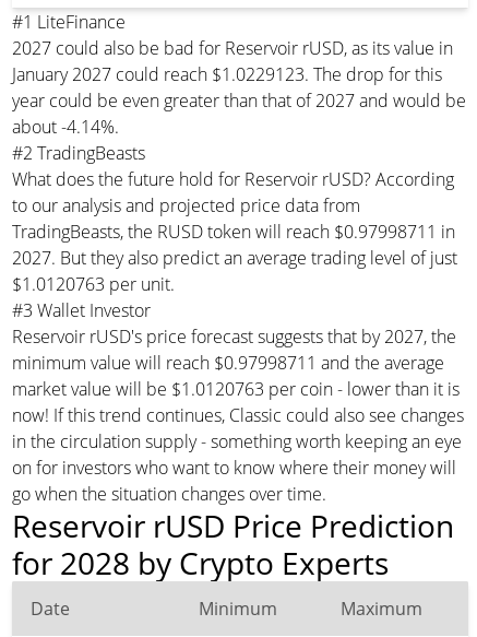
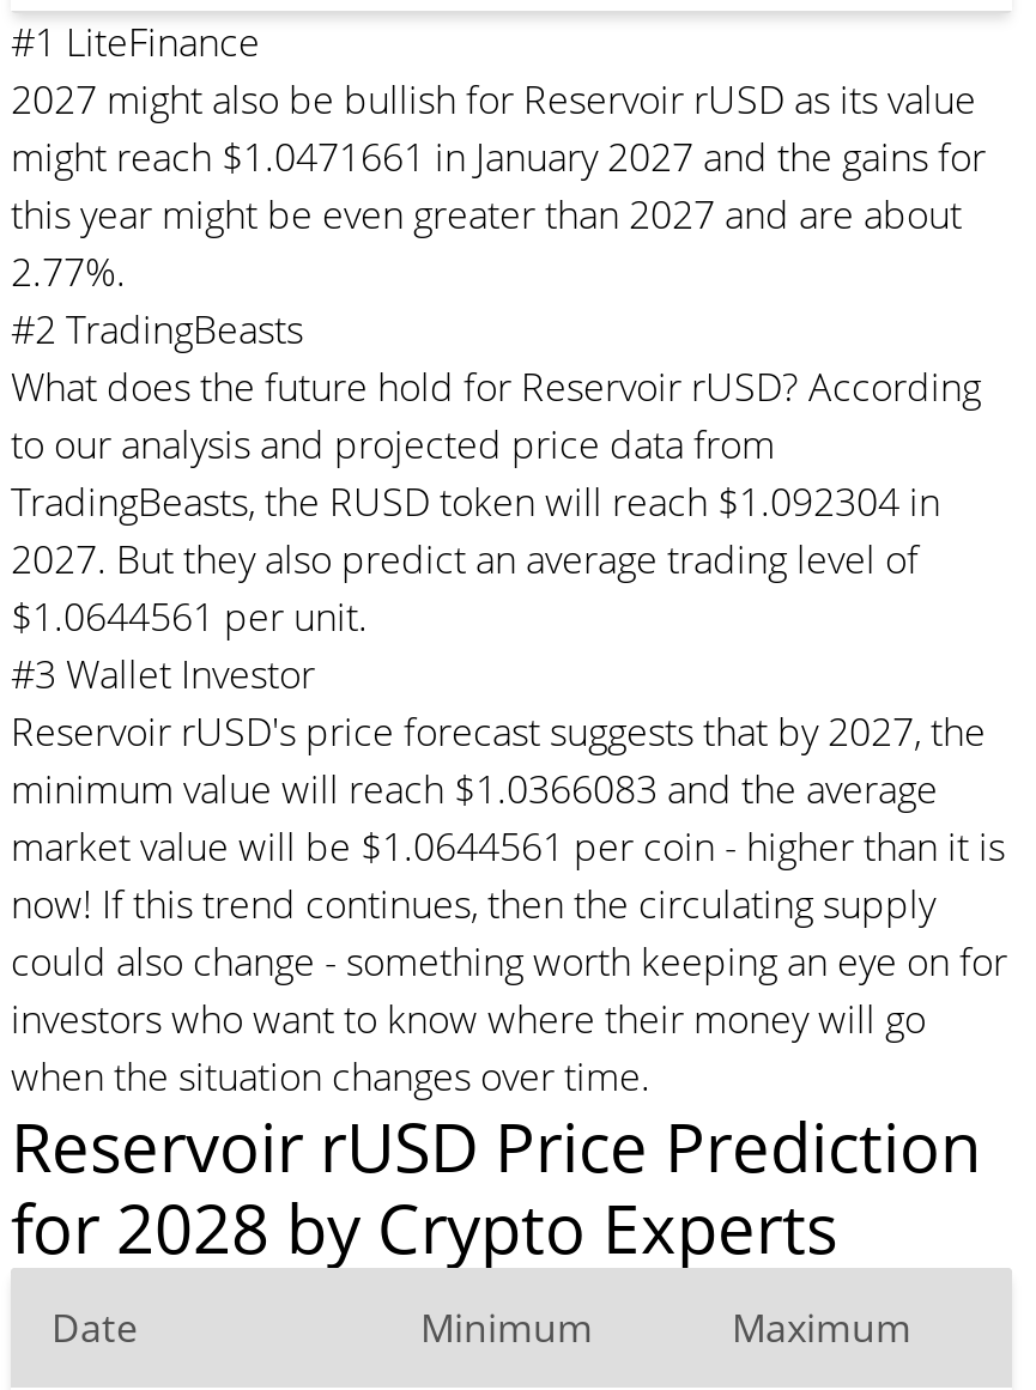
- 2027 could also be bad for Reservoir rUSD, as its value in
- January 2027 could reach $1.0229123. The drop for this
- year could be even greater than that of 2027 and would be
- about -4.14%.
+ 2027 might also be bullish for Reservoir rUSD as its value
+ might reach $1.0471661 in January 2027 and the gains for
+ this year might be even greater than 2027 and are about
+ 2.77%.

- TradingBeasts, the RUSD token will reach $0.97998711 in
- 2027. But they also predict an average trading level of just
- $1.0120763 per unit.
+ TradingBeasts, the RUSD token will reach $1.092304 in
+ 2027. But they also predict an average trading level of
+ $1.0644561 per unit.

- minimum value will reach $0.97998711 and the average
- market value will be $1.0120763 per coin - lower than it is
- now! If this trend continues, Classic could also see changes
- in the circulation supply - something worth keeping an eye
- on for investors who want to know where their money will
- go when the situation changes over time.
+ minimum value will reach $1.0366083 and the average
+ market value will be $1.0644561 per coin - higher than it is
+ now! If this trend continues, then the circulating supply
+ could also change - something worth keeping an eye on for
+ investors who want to know where their money will go
+ when the situation changes over time.
